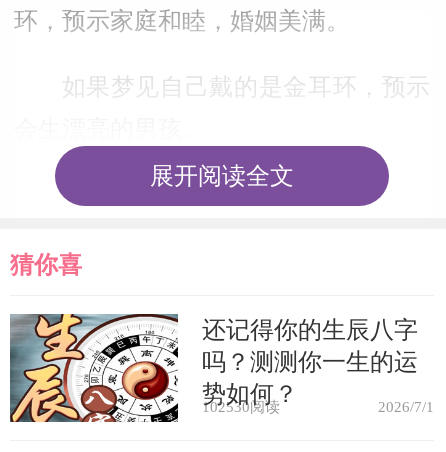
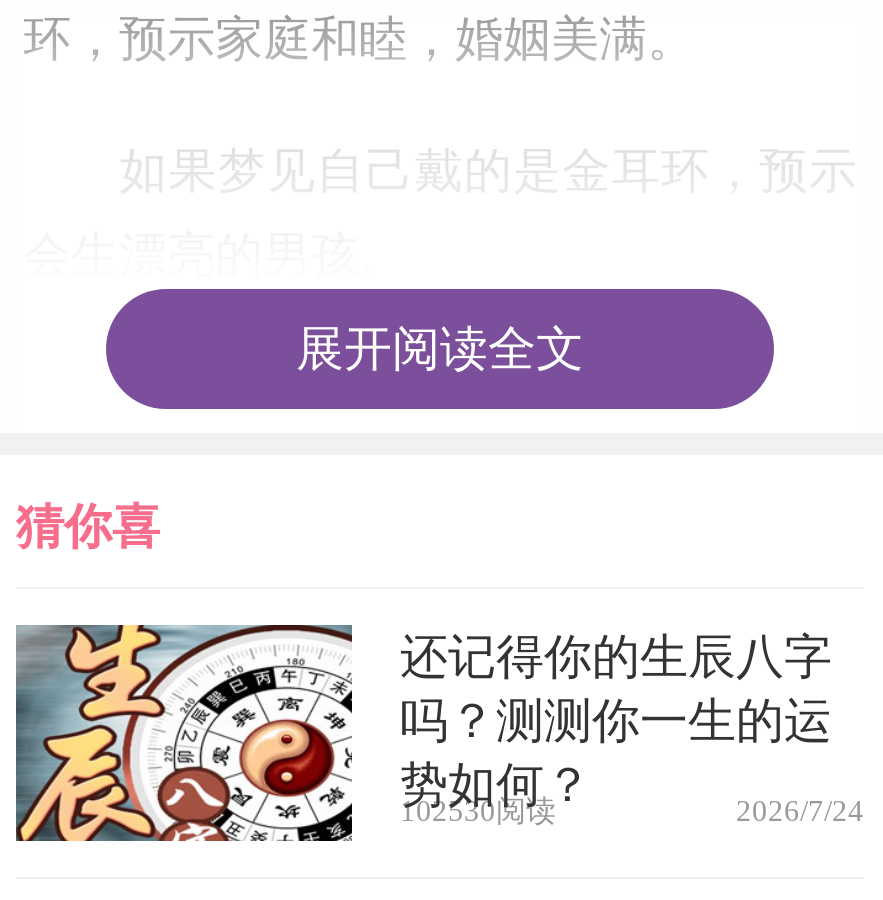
- 2026/7/1
+ 2026/7/24
